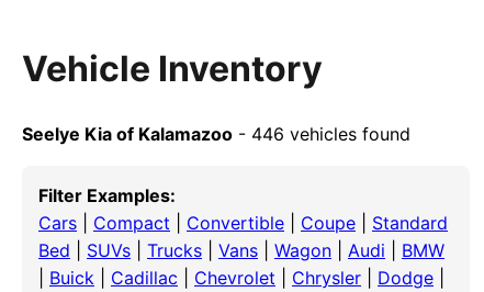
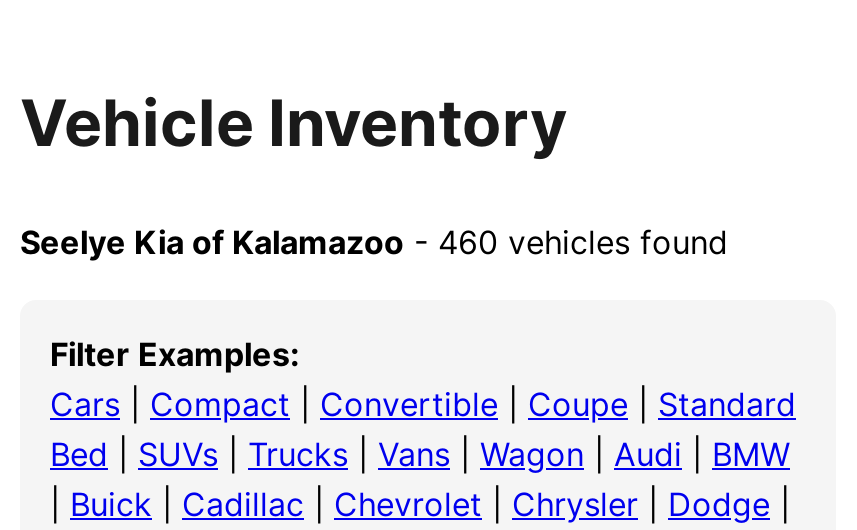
- Seelye Kia of Kalamazoo - 446 vehicles found
+ Seelye Kia of Kalamazoo - 460 vehicles found
